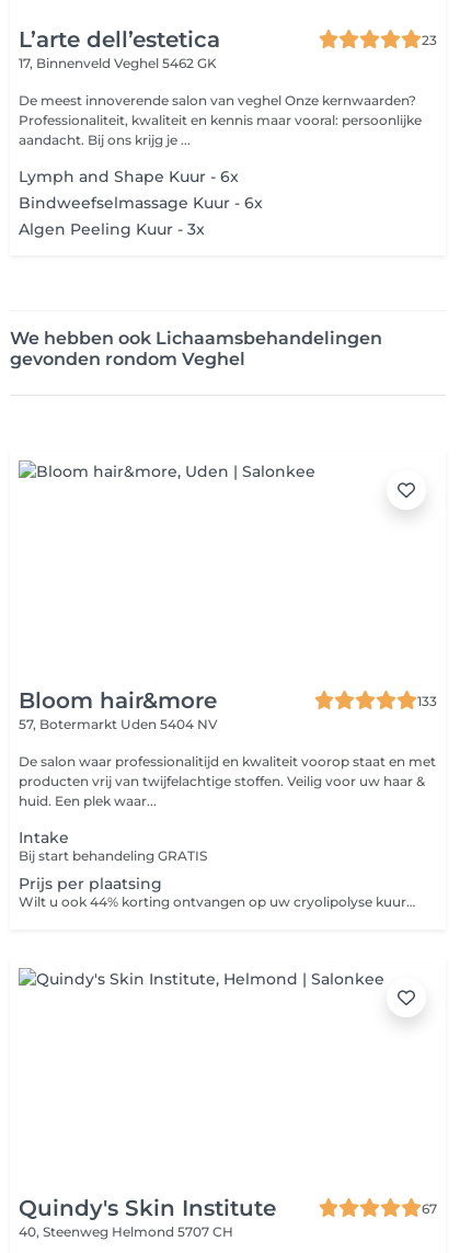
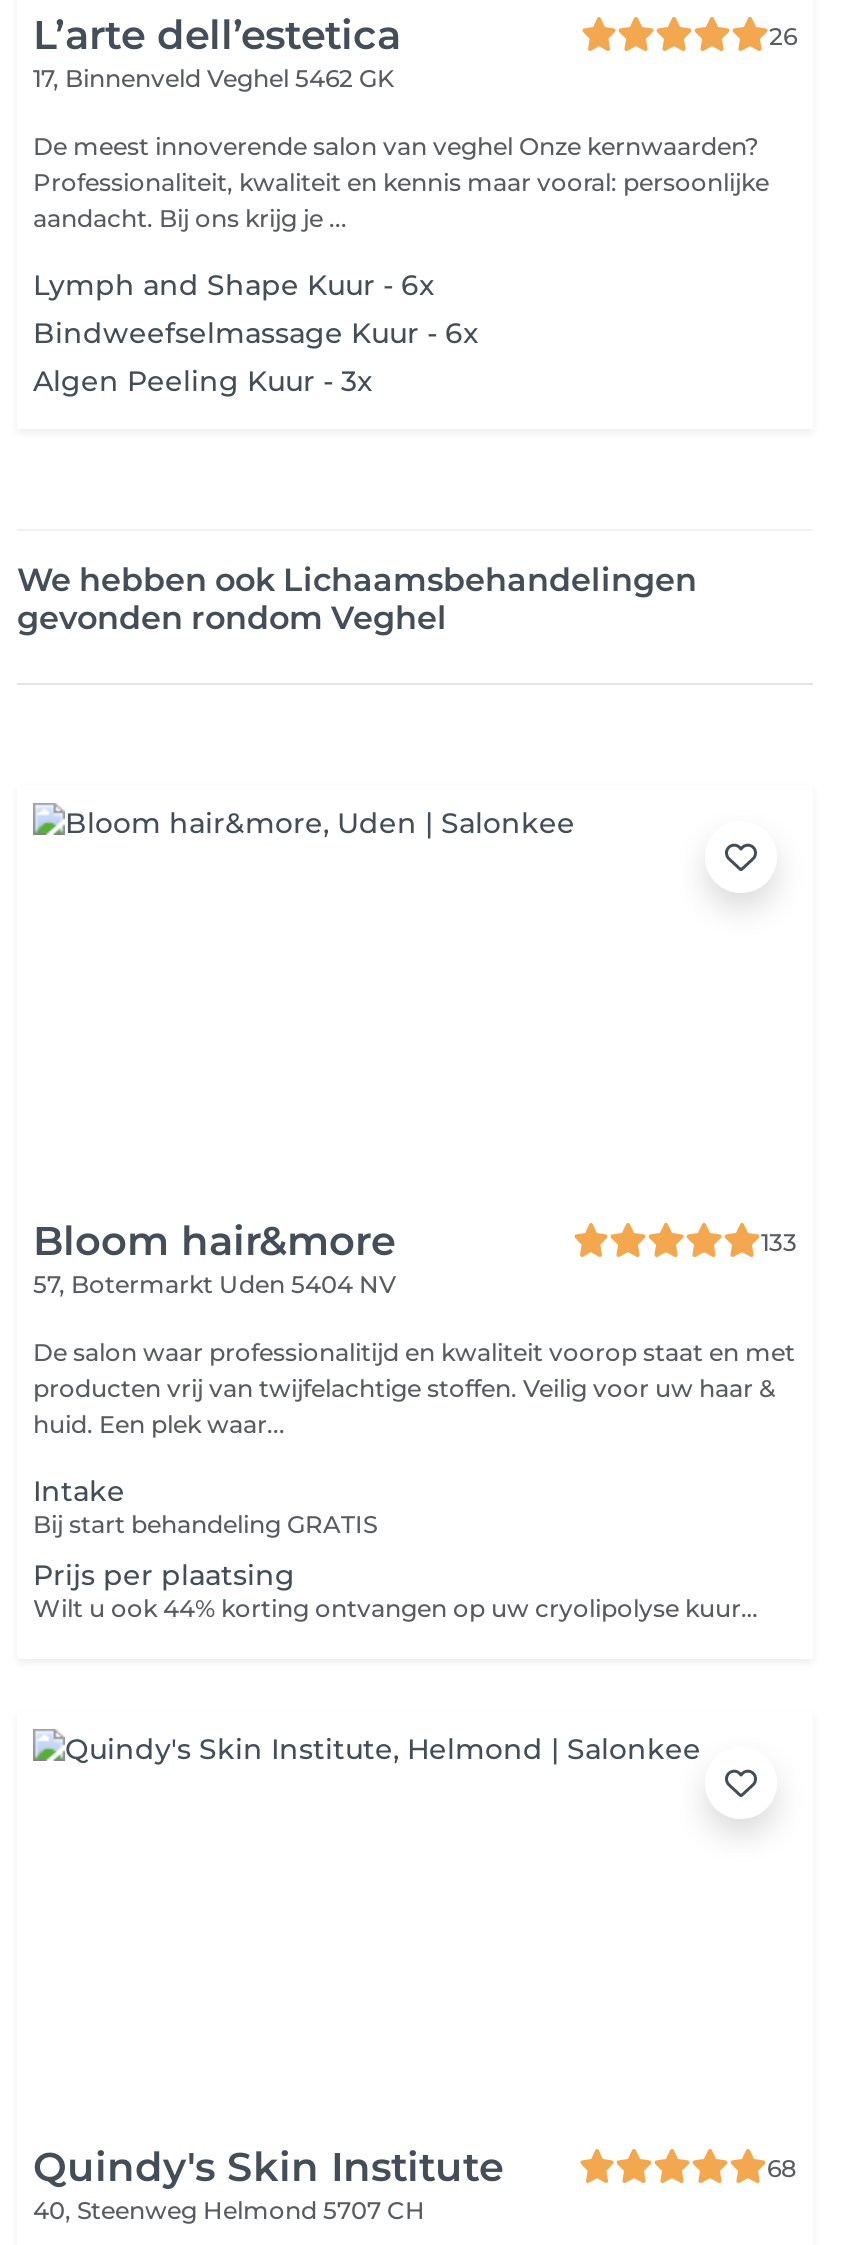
- 23
+ 26

- 67
+ 68
